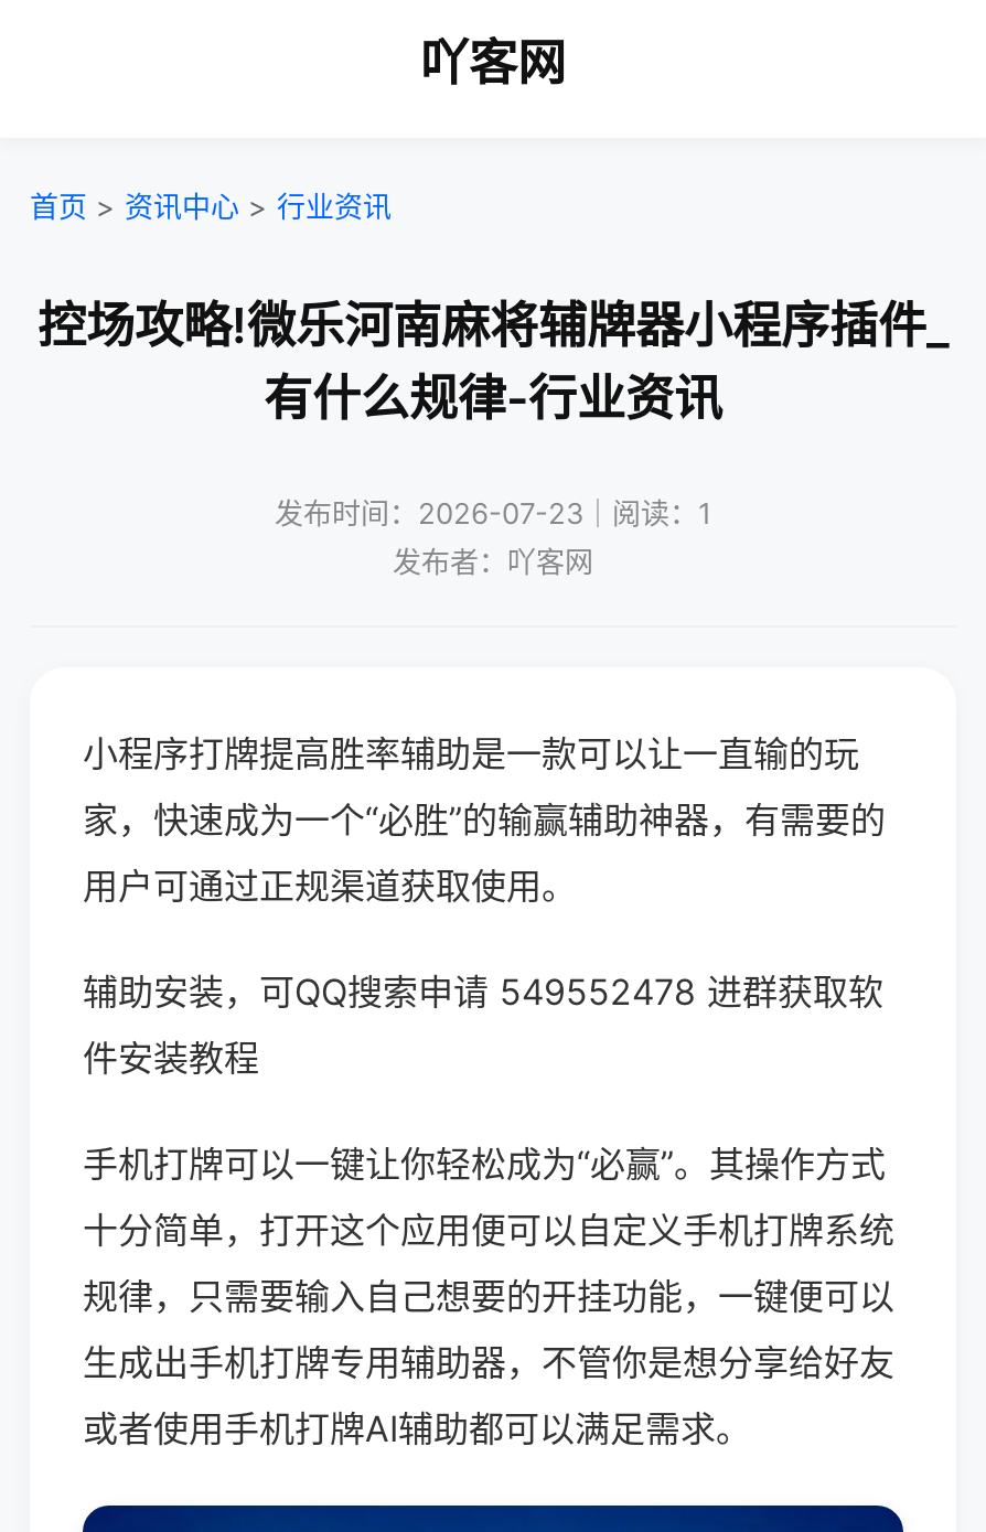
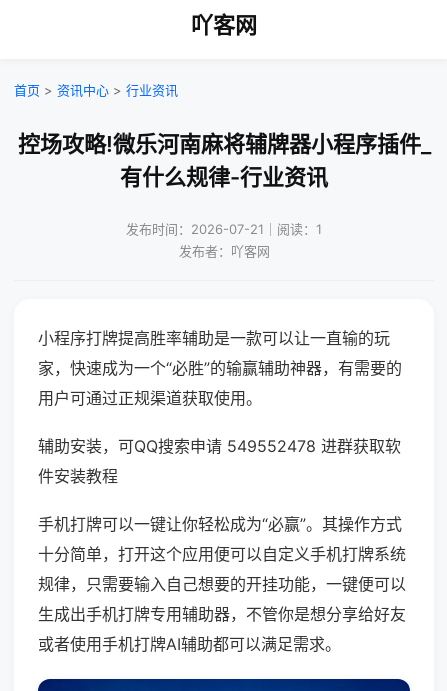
- 发布时间：2026-07-23｜阅读：1
+ 发布时间：2026-07-21｜阅读：1
